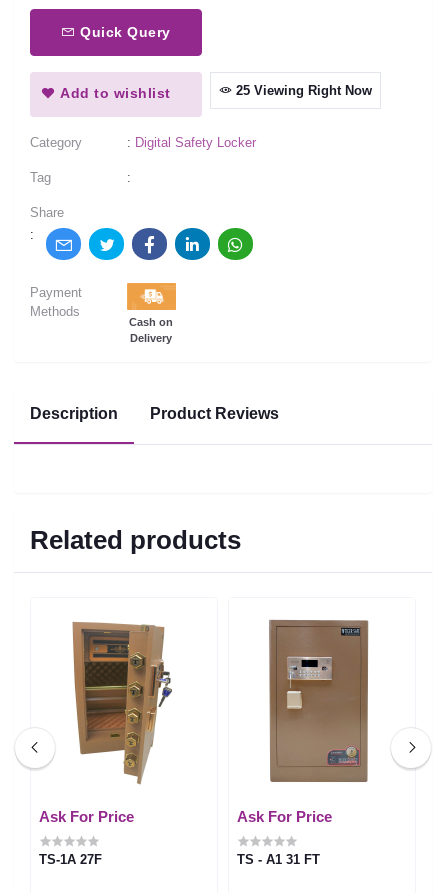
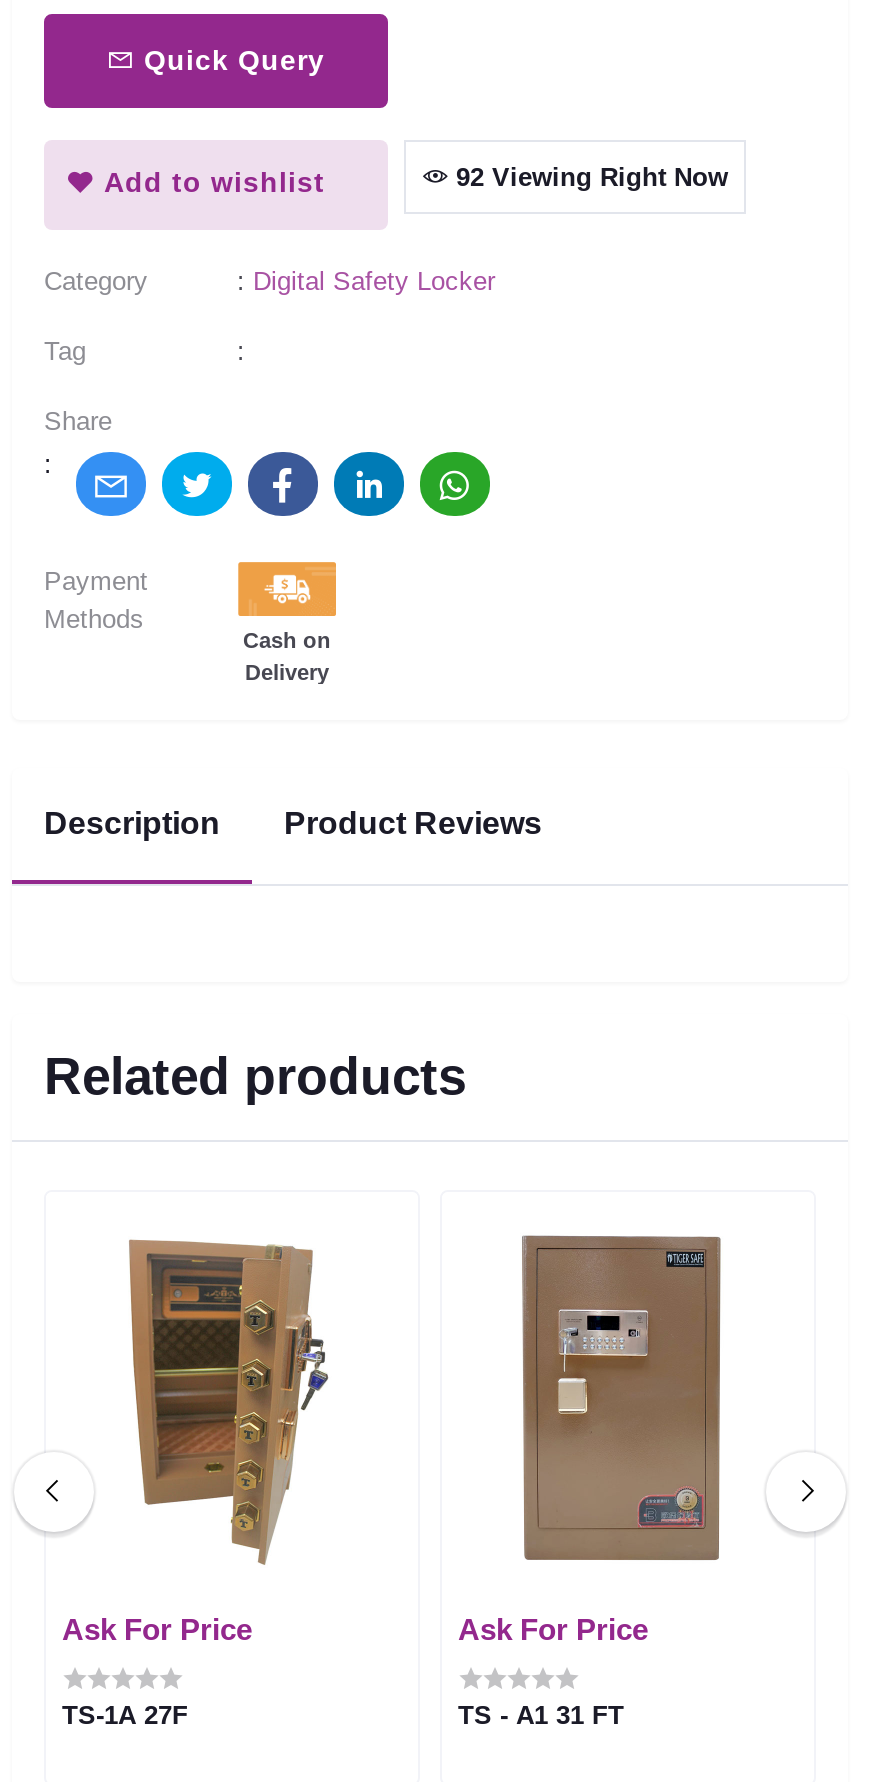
- 25 Viewing Right Now
+ 92 Viewing Right Now
